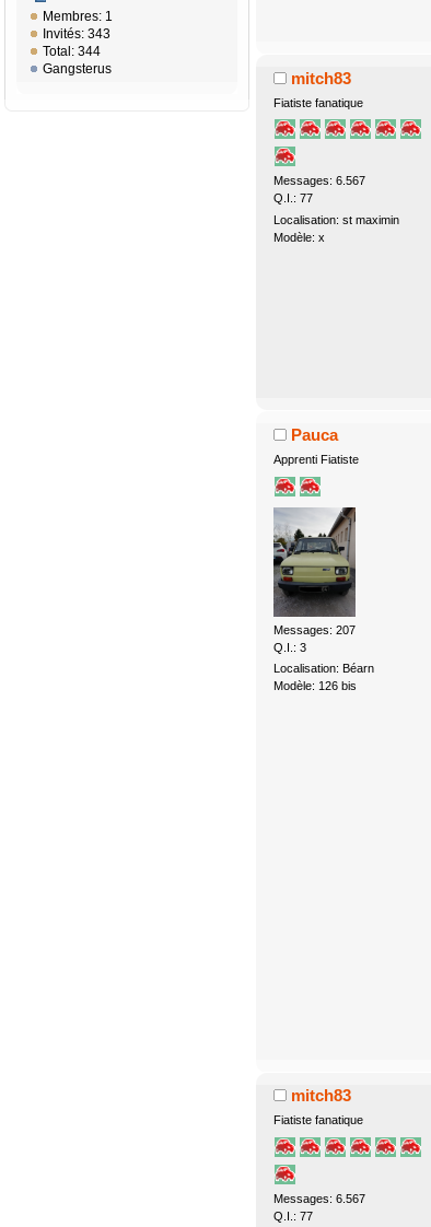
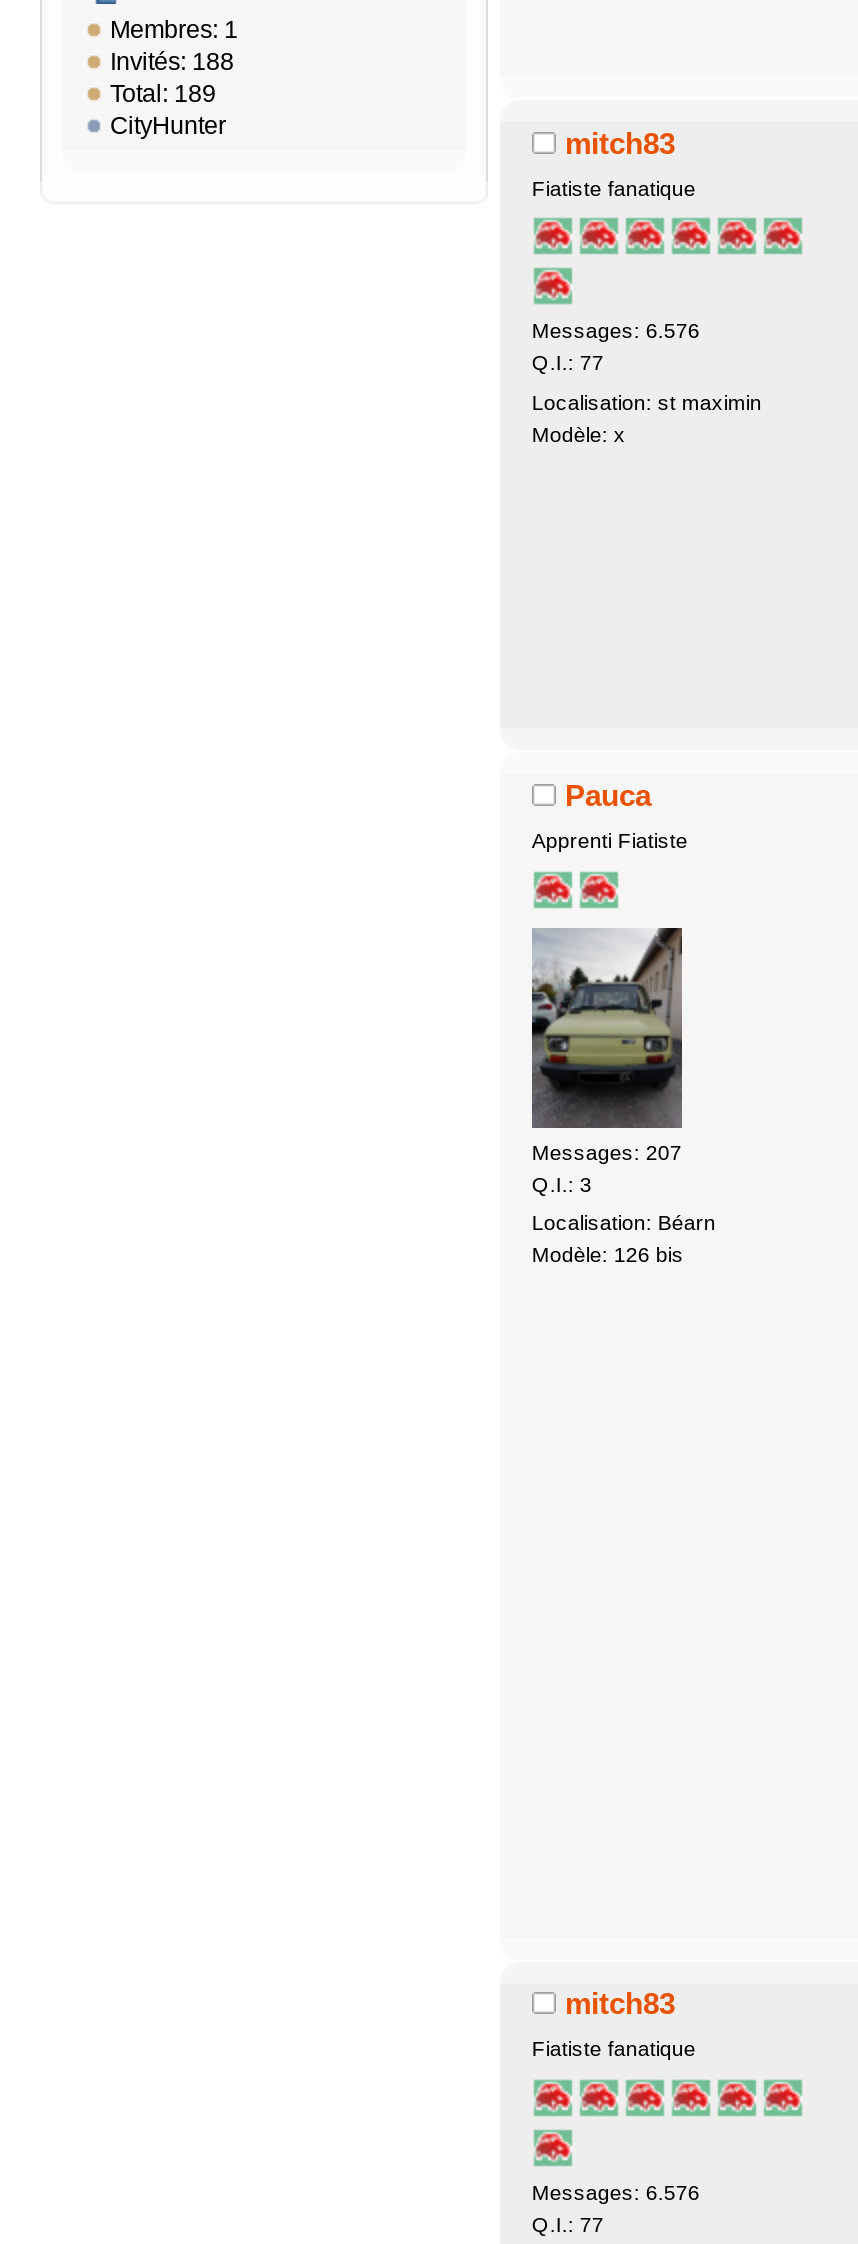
- Invités: 343
- Total: 344
- Gangsterus
+ Invités: 188
+ Total: 189
+ CityHunter

- Messages: 6.567
+ Messages: 6.576

- Messages: 6.567
+ Messages: 6.576
